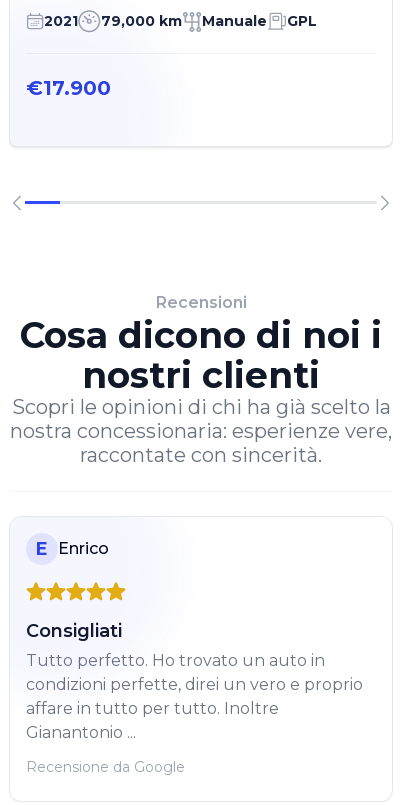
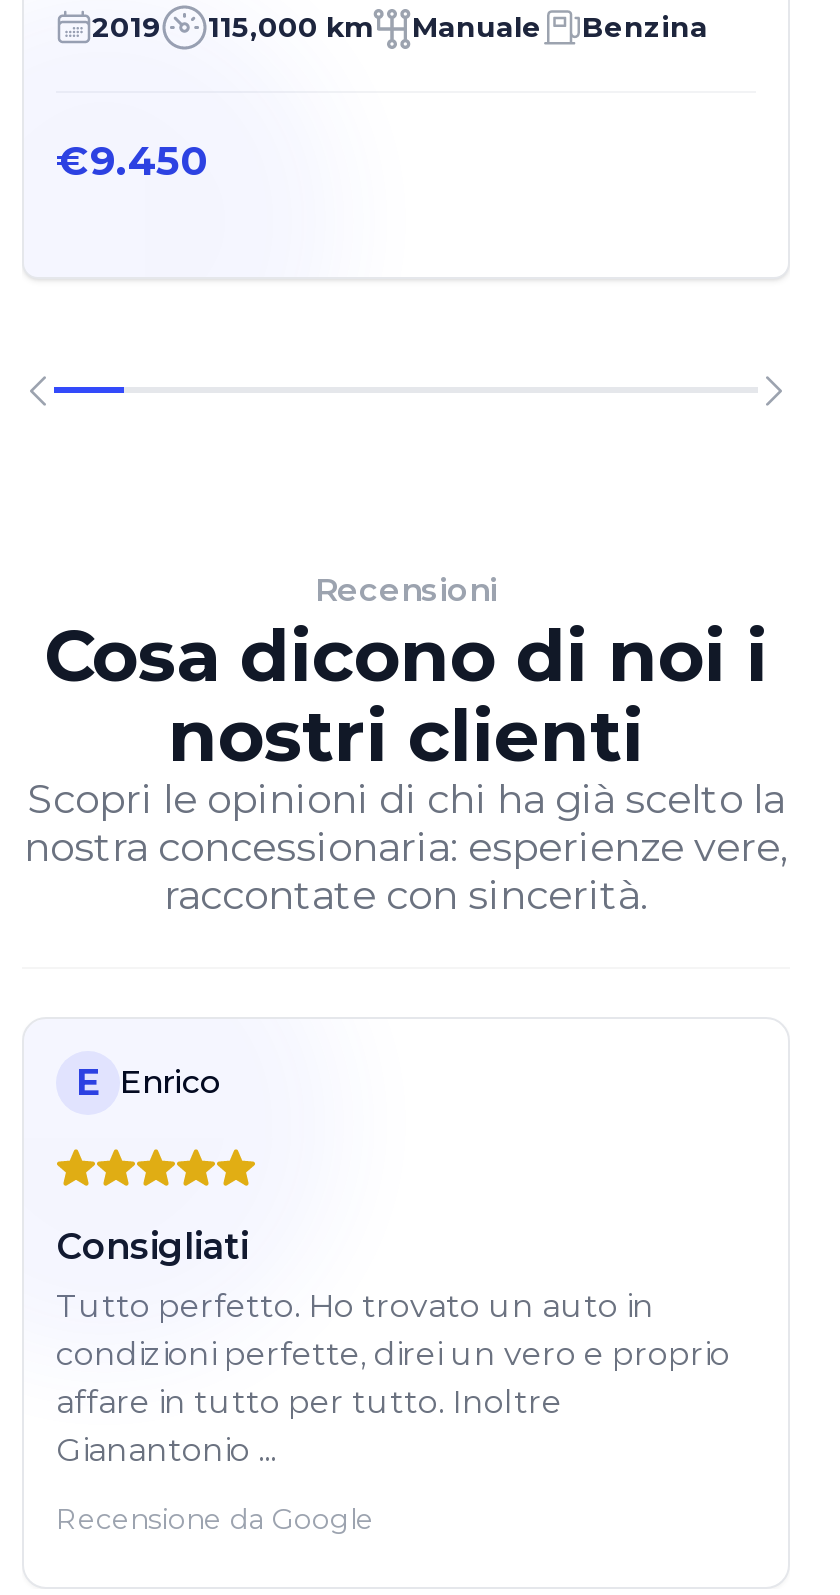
- 2021
- 79,000 km
+ 2019
+ 115,000 km

- GPL
+ Benzina

- €17.900
+ €9.450
